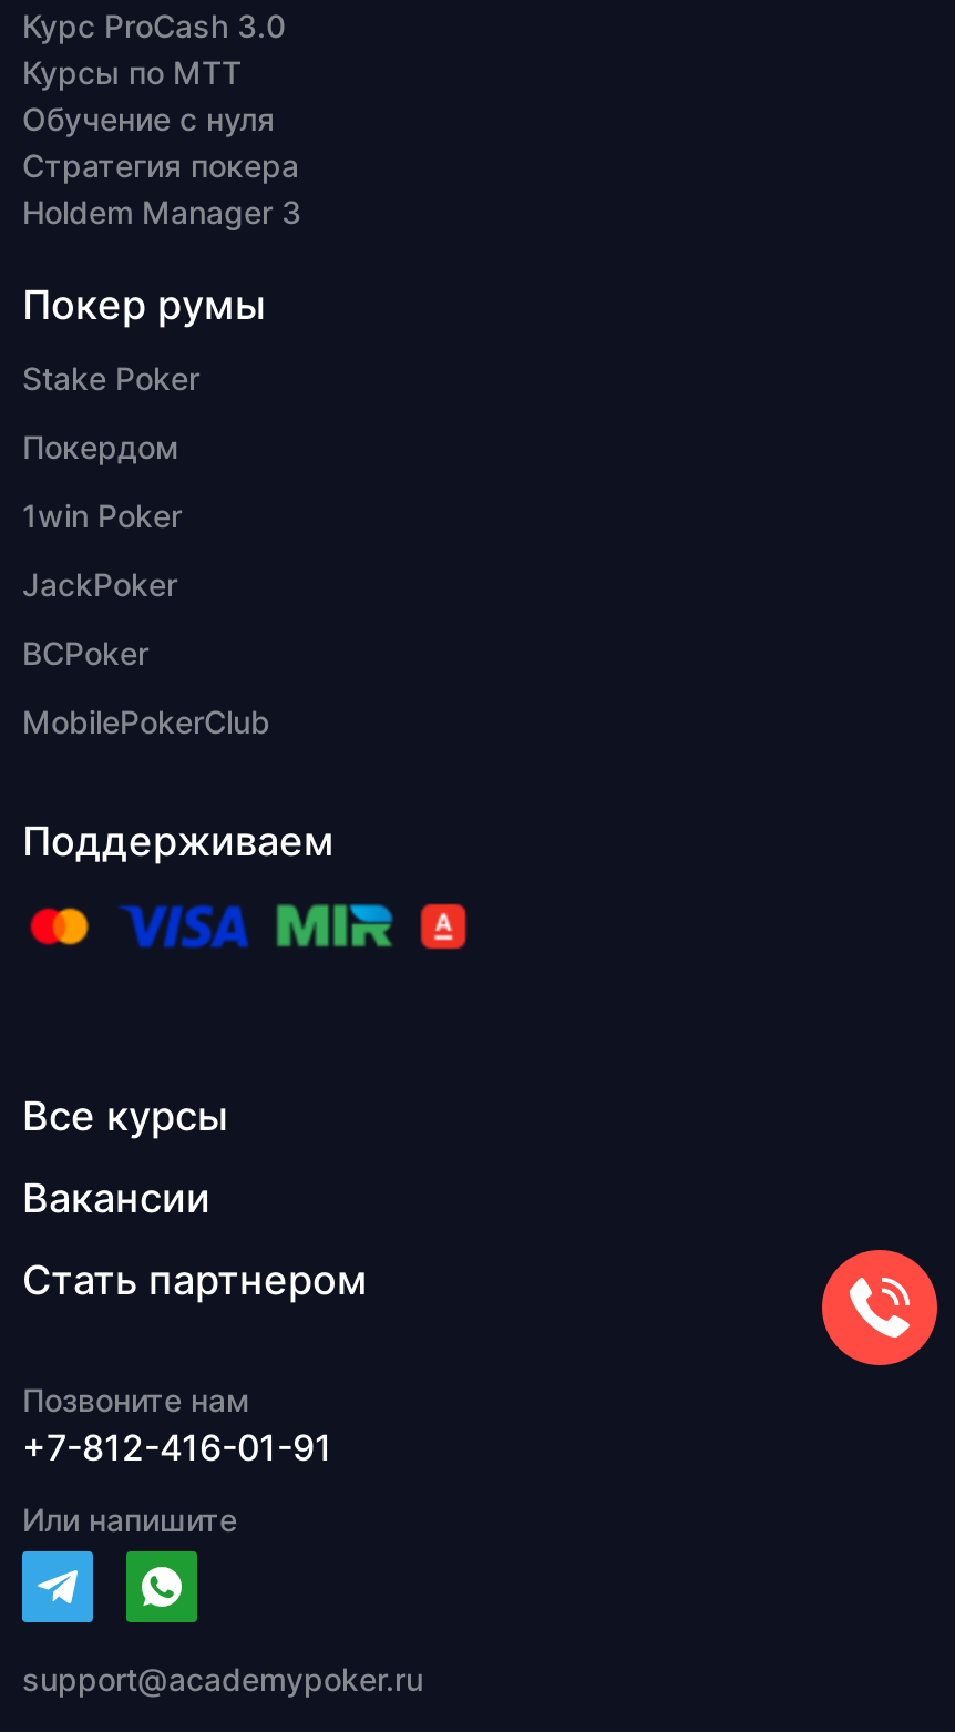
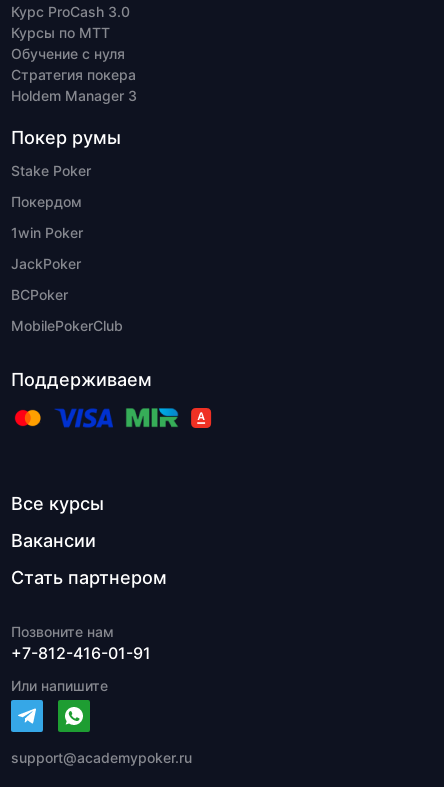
- [image]
